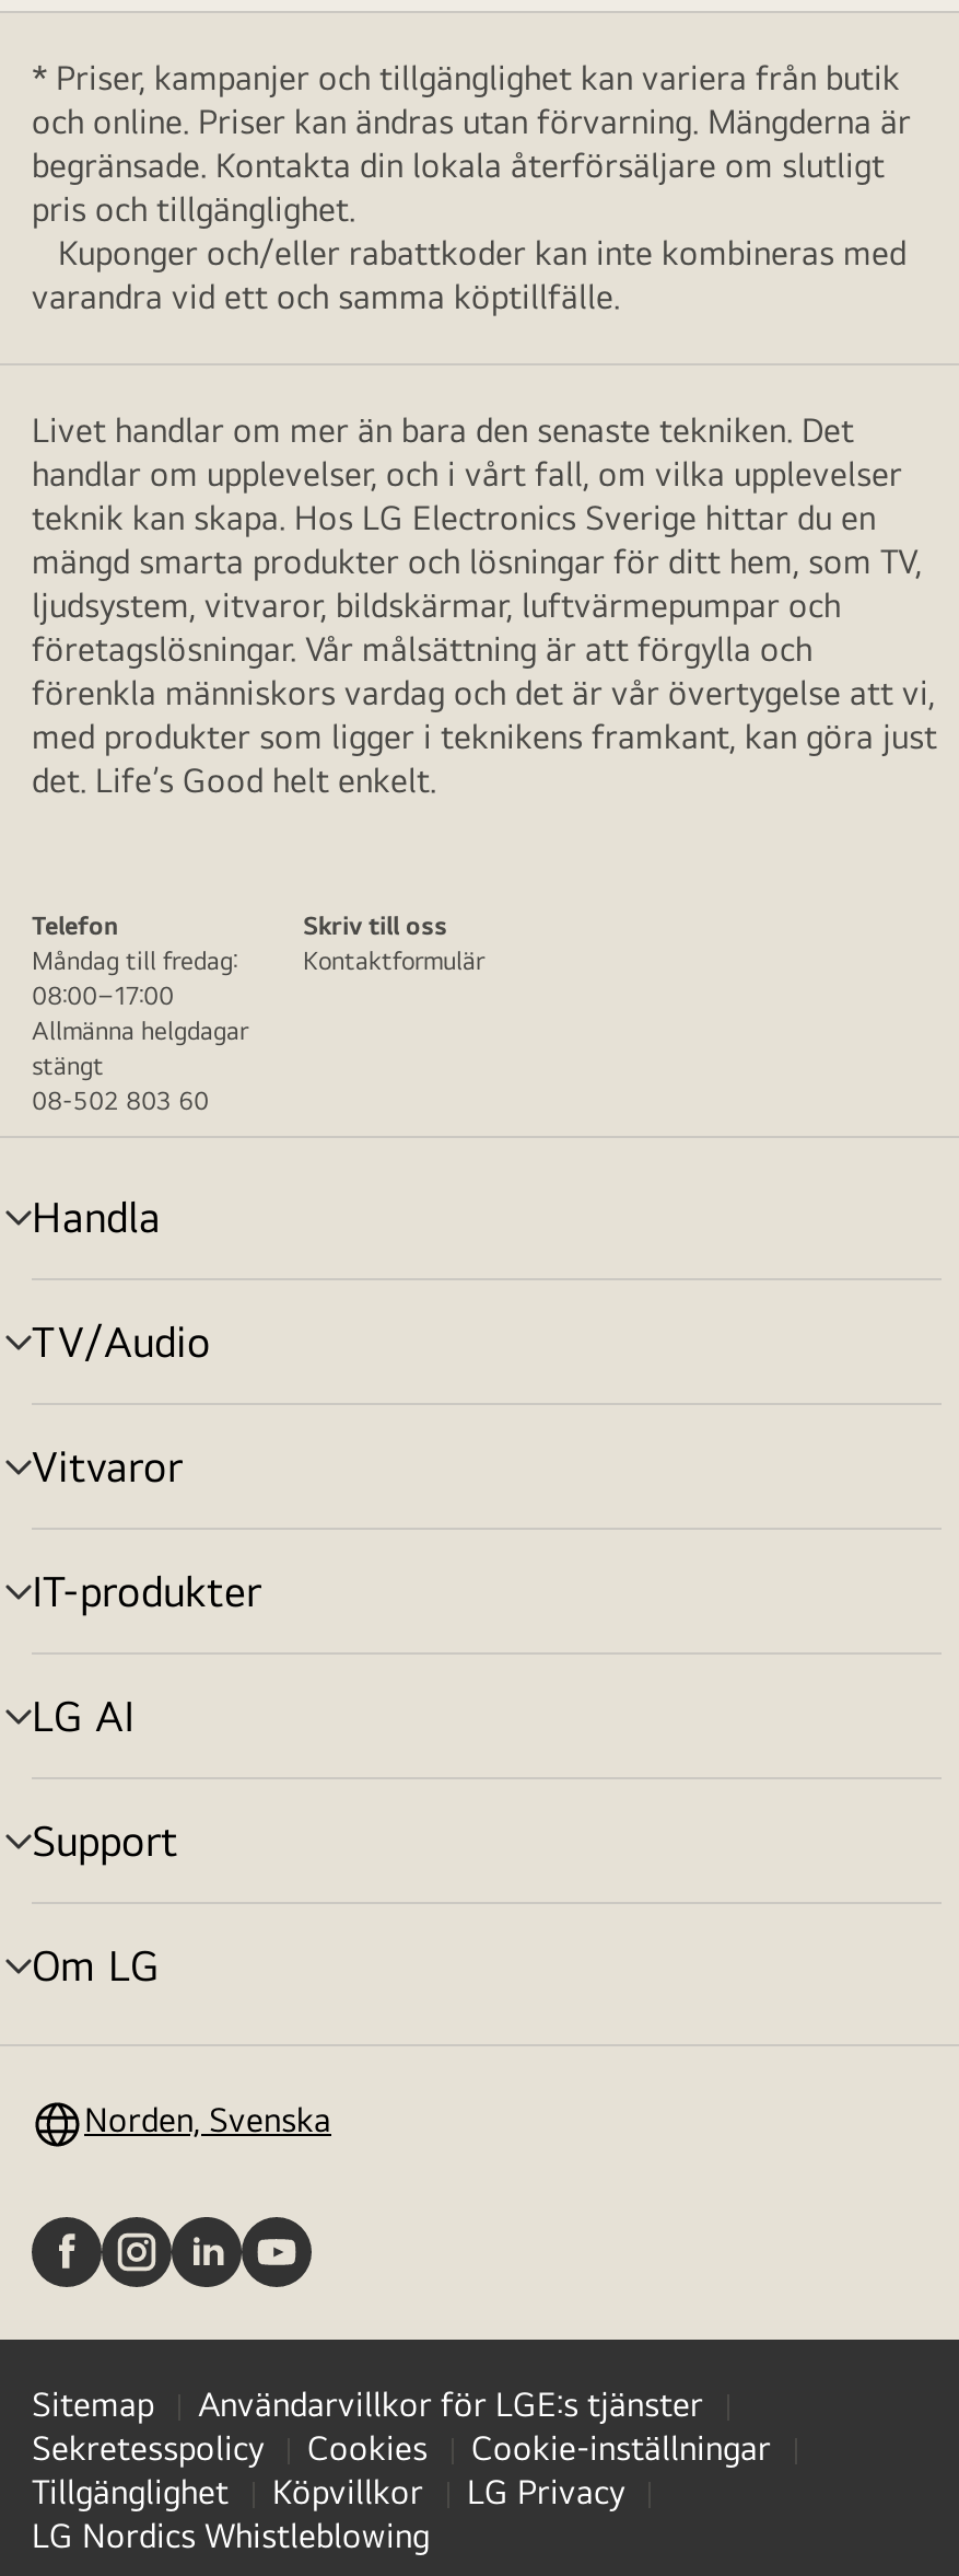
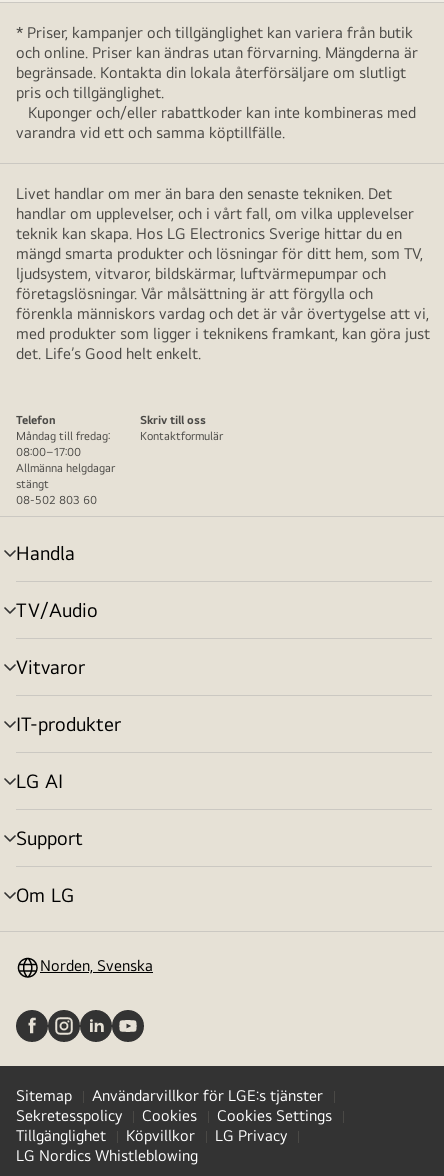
- Cookie-inställningar
+ Cookies Settings
